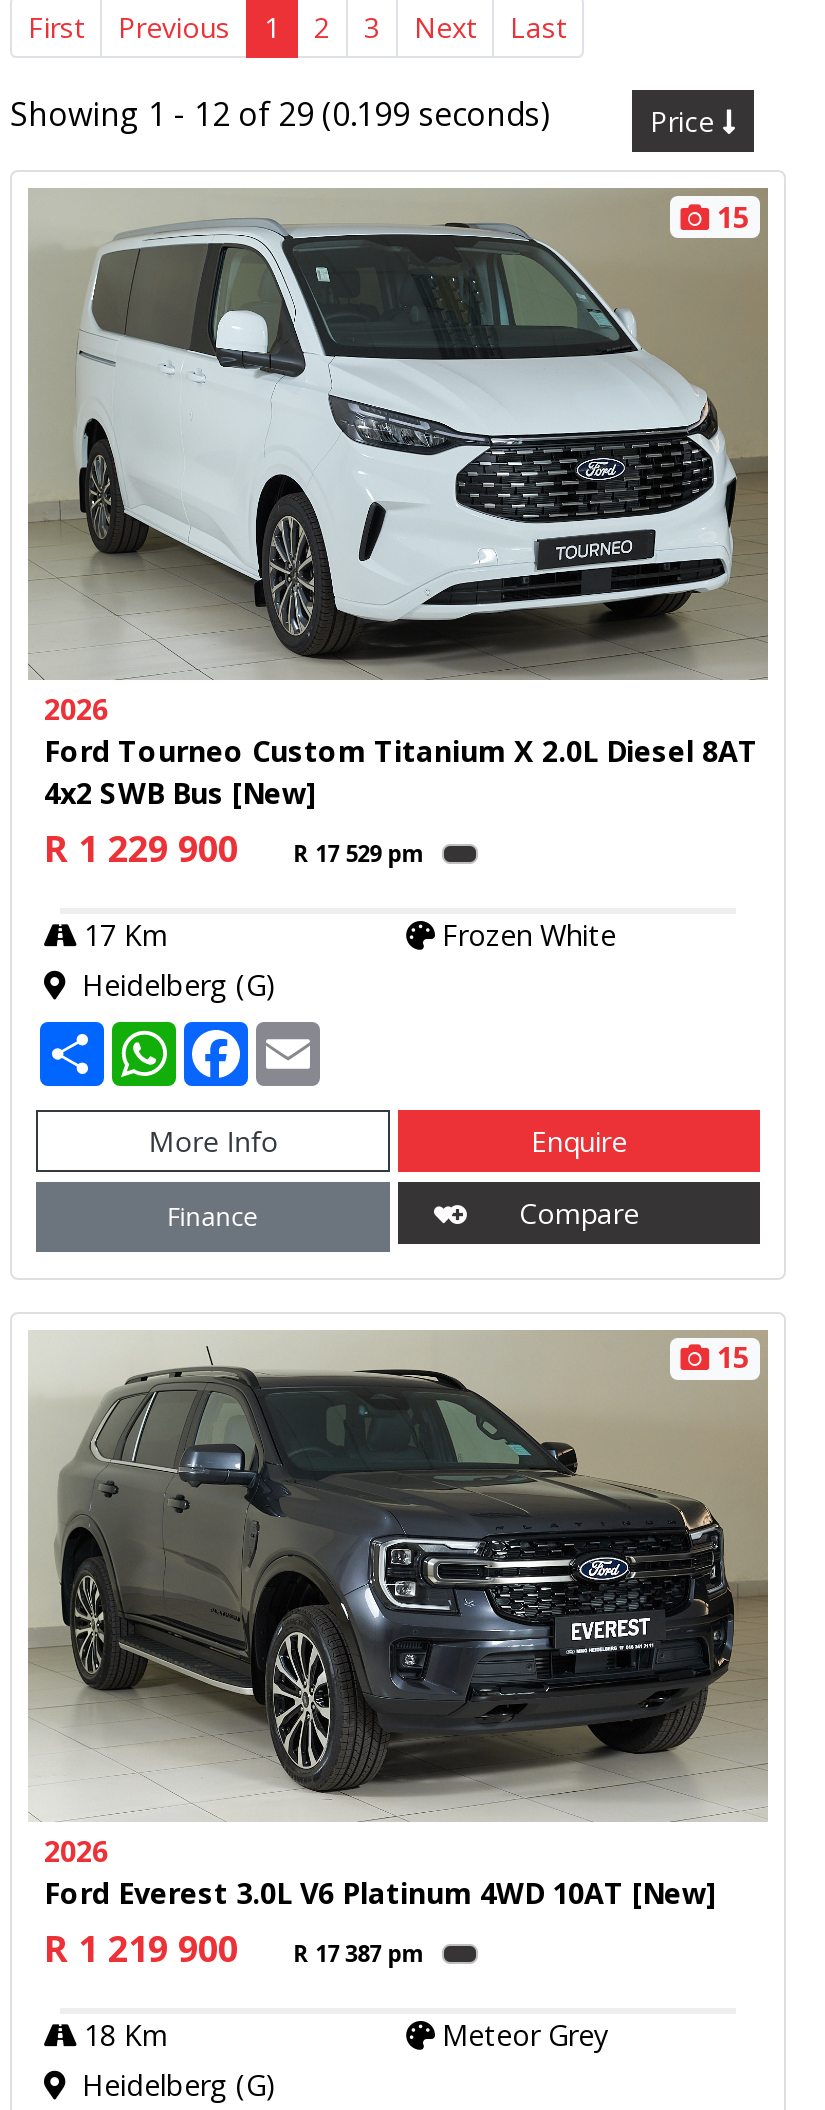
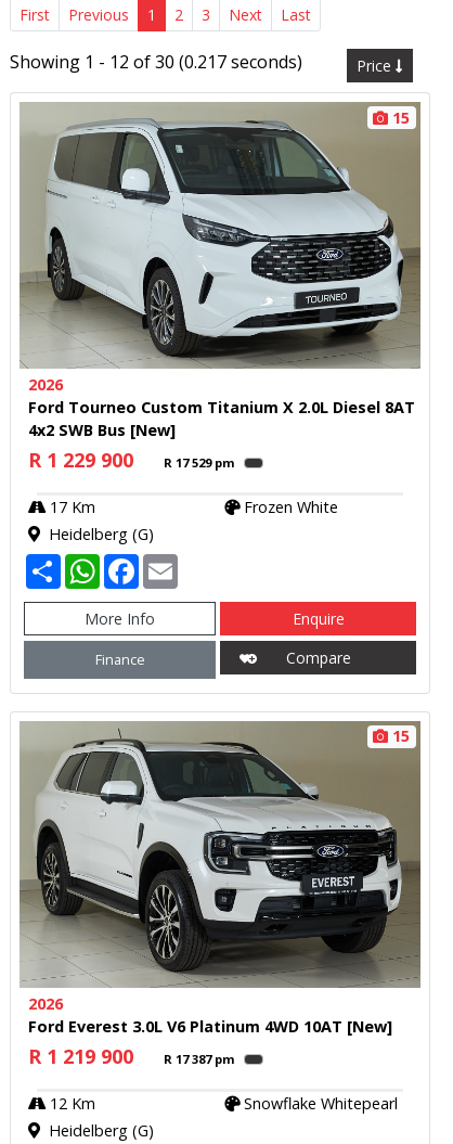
- Showing 1 - 12 of 29 (0.199 seconds)
+ Showing 1 - 12 of 30 (0.217 seconds)

- [image]
+ [image]

- 18 Km
- Meteor Grey
+ 12 Km
+ Snowflake Whitepearl
